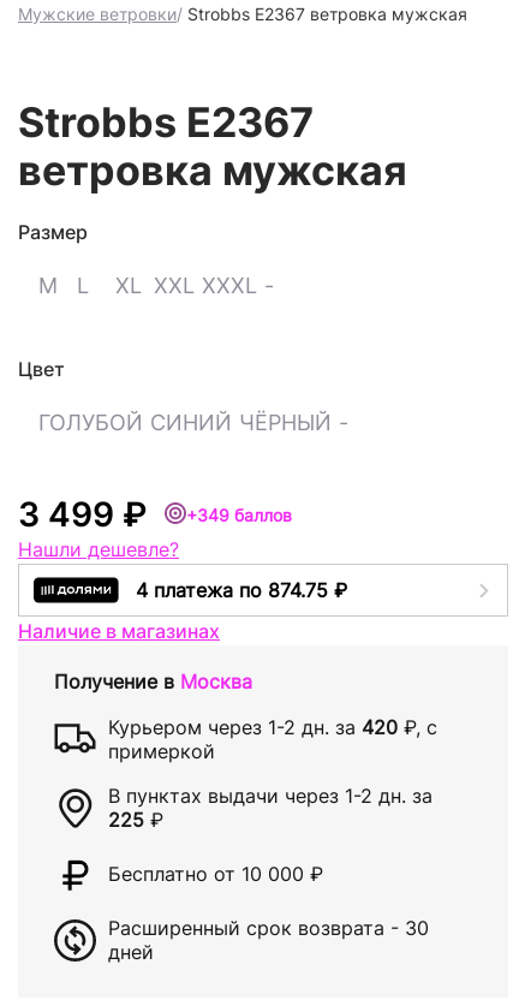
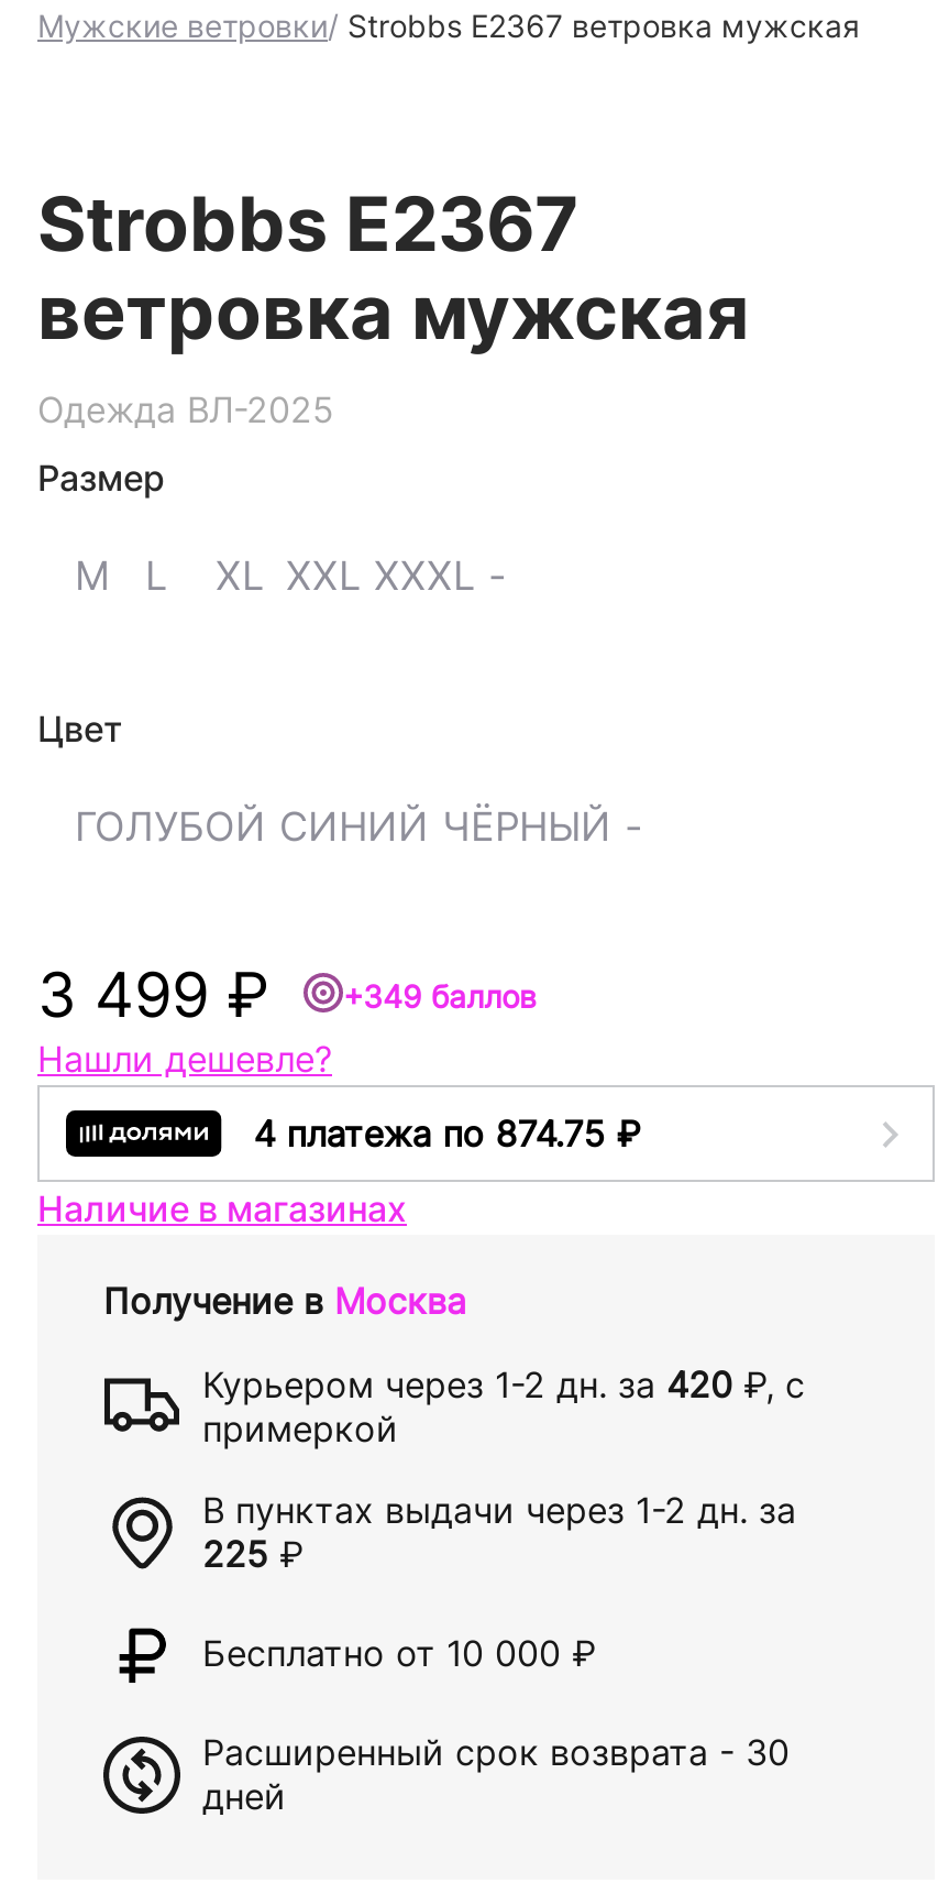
+ Одежда ВЛ-2025
